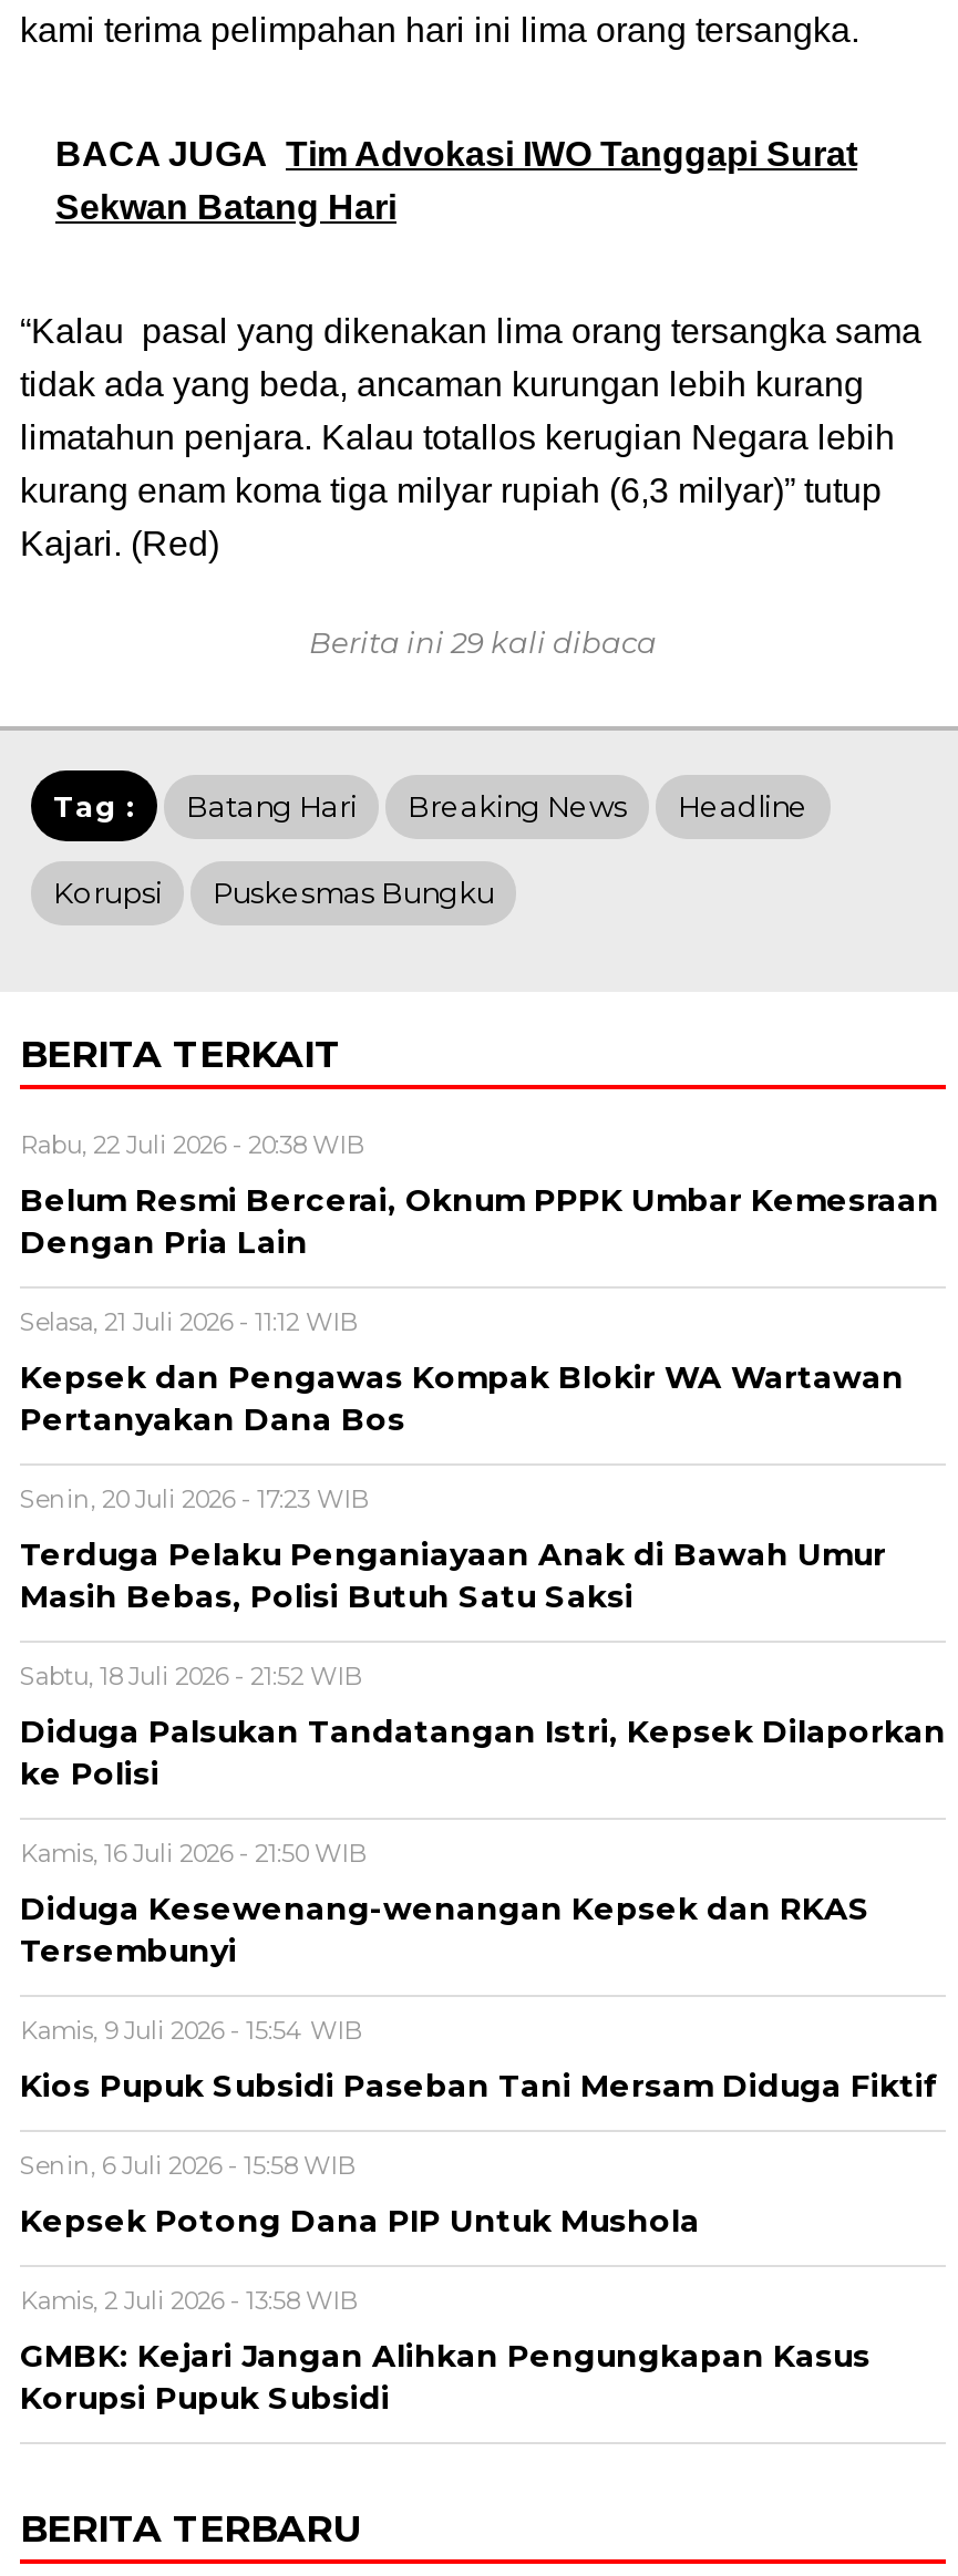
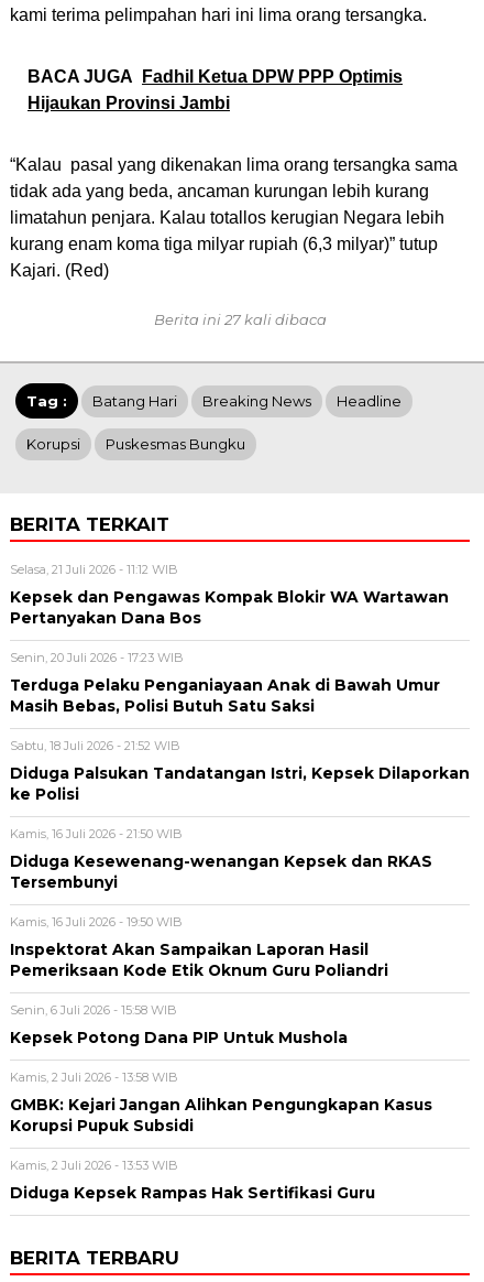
- BACA JUGA Tim Advokasi IWO Tanggapi Surat
- Sekwan Batang Hari
+ BACA JUGA Fadhil Ketua DPW PPP Optimis
+ Hijaukan Provinsi Jambi

- Berita ini 29 kali dibaca
+ Berita ini 27 kali dibaca

- Rabu, 22 Juli 2026 - 20:38 WIB
- Belum Resmi Bercerai, Oknum PPPK Umbar Kemesraan
- Dengan Pria Lain

moved up: Selasa, 21 Juli 2026 - 11:12 WIB | Kepsek dan Pengawas Kompak Blokir WA Wartawan | Pertanyakan Dana Bos | ... | Diduga Kesewenang-wenangan Kepsek dan RKAS | Tersembunyi

- Kamis, 9 Juli 2026 - 15:54 WIB
+ Kamis, 16 Juli 2026 - 19:50 WIB

- Kios Pupuk Subsidi Paseban Tani Mersam Diduga Fiktif
+ Inspektorat Akan Sampaikan Laporan Hasil
+ Pemeriksaan Kode Etik Oknum Guru Poliandri

moved up: Senin, 6 Juli 2026 - 15:58 WIB | Kepsek Potong Dana PIP Untuk Mushola | Kamis, 2 Juli 2026 - 13:58 WIB | GMBK: Kejari Jangan Alihkan Pengungkapan Kasus | Korupsi Pupuk Subsidi

+ Kamis, 2 Juli 2026 - 13:53 WIB
+ Diduga Kepsek Rampas Hak Sertifikasi Guru
